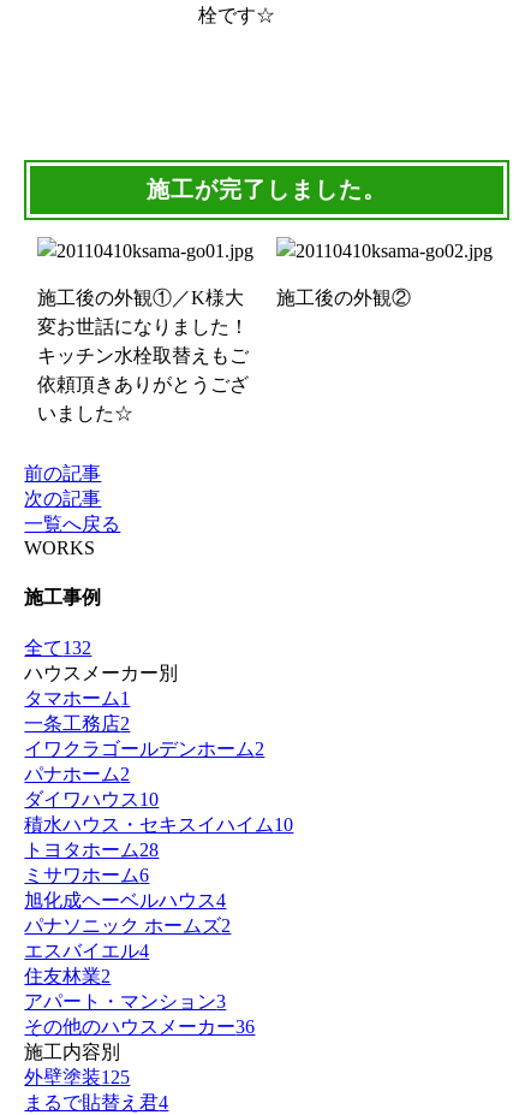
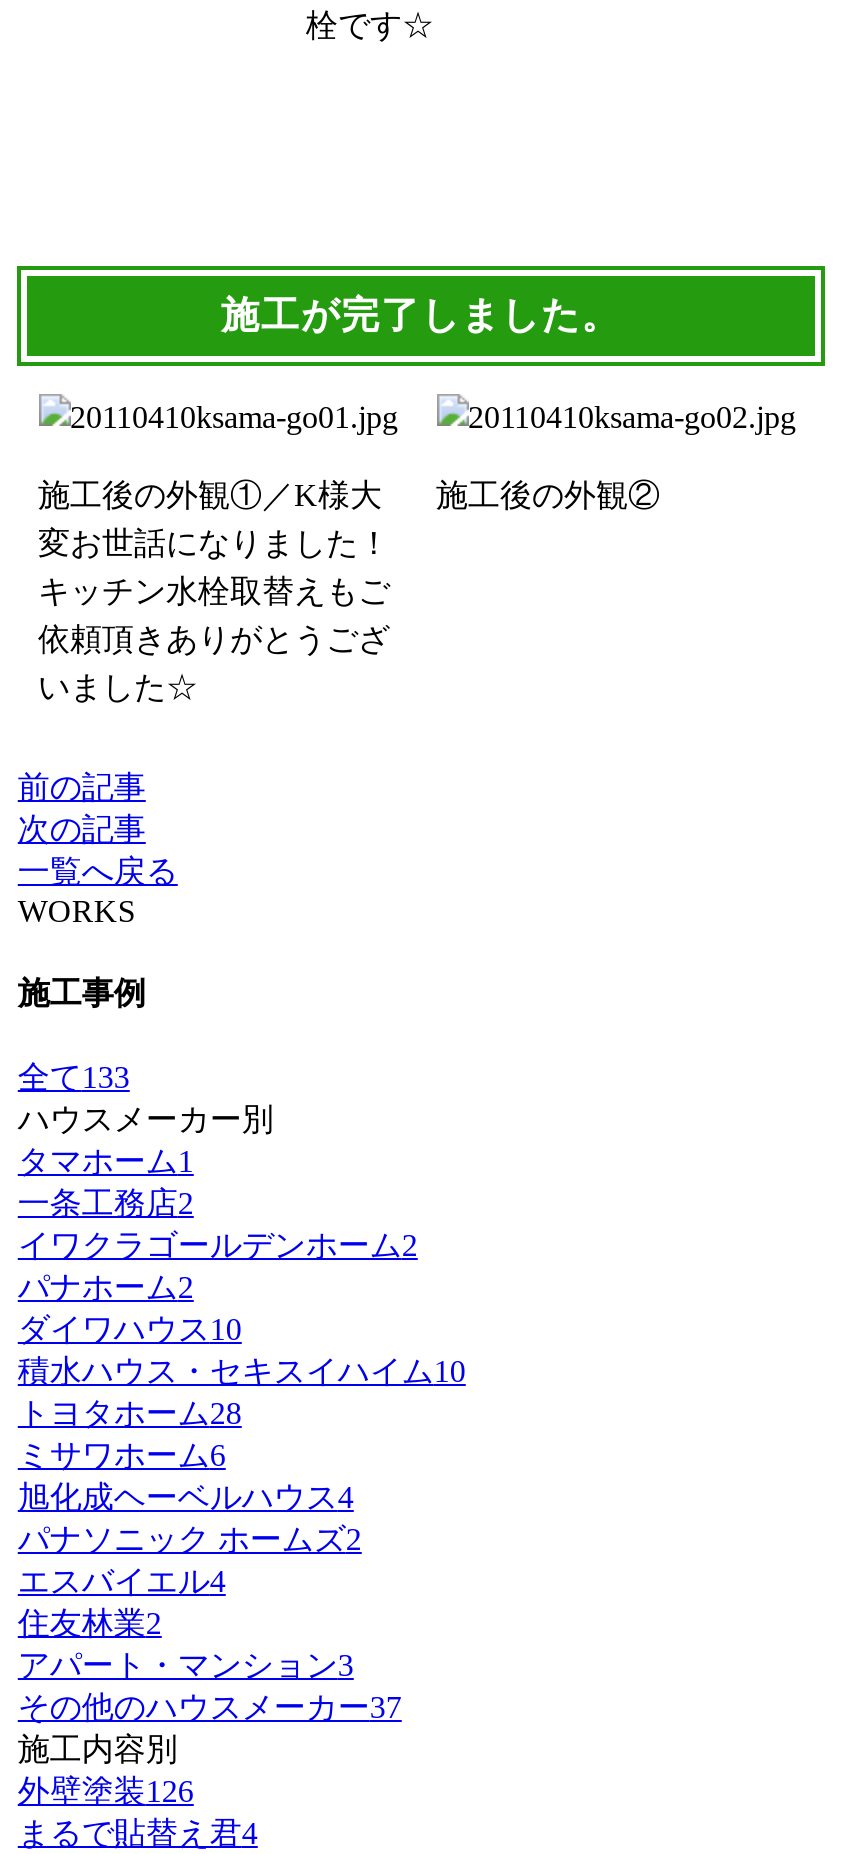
- 全て132
+ 全て133

- その他のハウスメーカー36
+ その他のハウスメーカー37

- 外壁塗装125
+ 外壁塗装126
